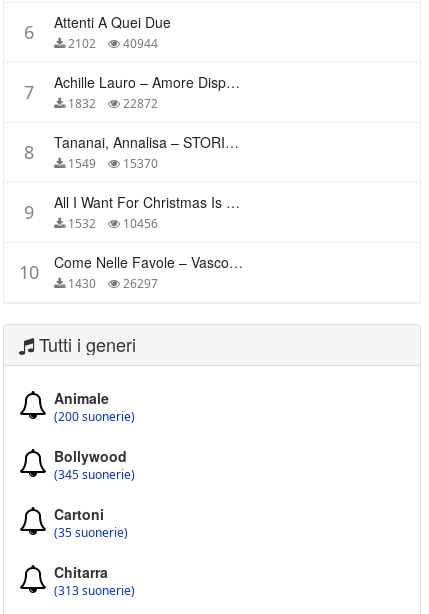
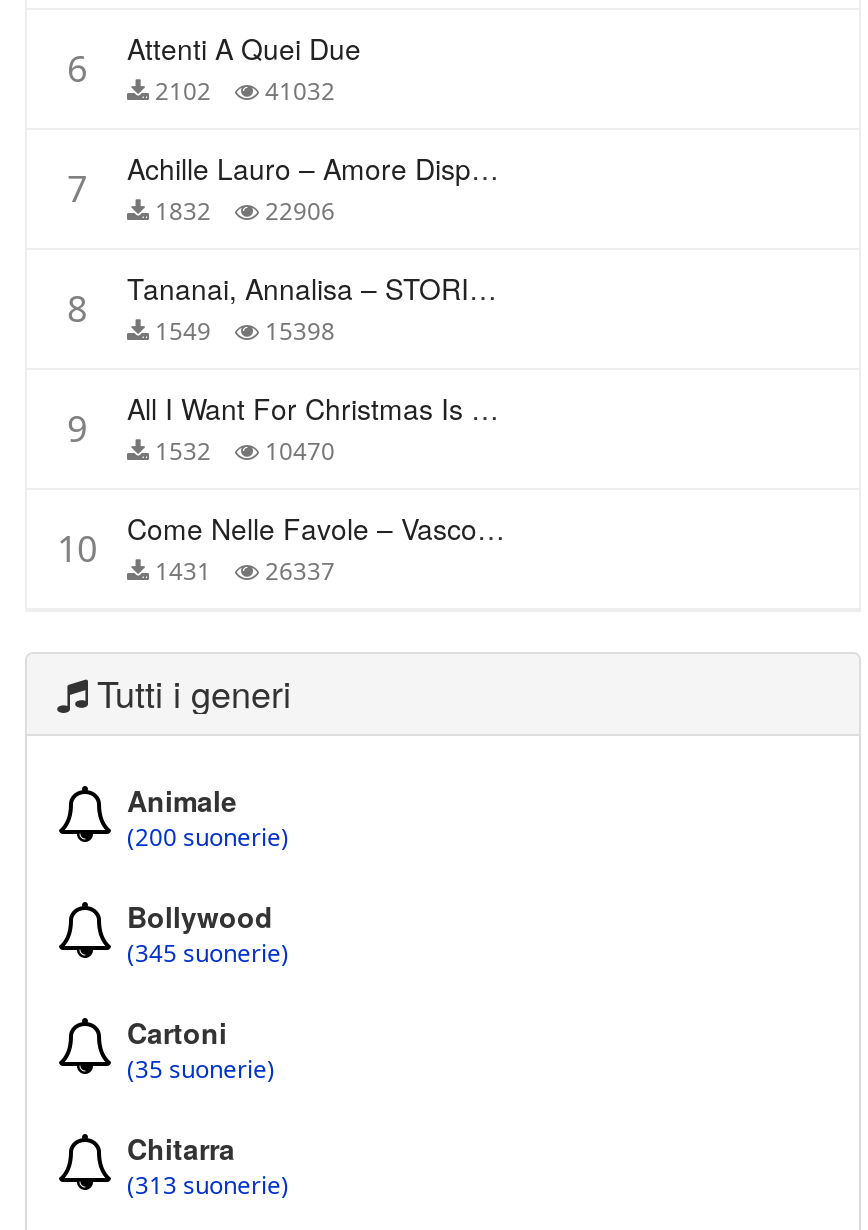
- 40944
+ 41032

- 7 1832 22872
+ 7 1832 22906

- 8 1549 15370
+ 8 1549 15398

- 9 1532 10456
+ 9 1532 10470

- 1430
+ 1431

- 26297
+ 26337
